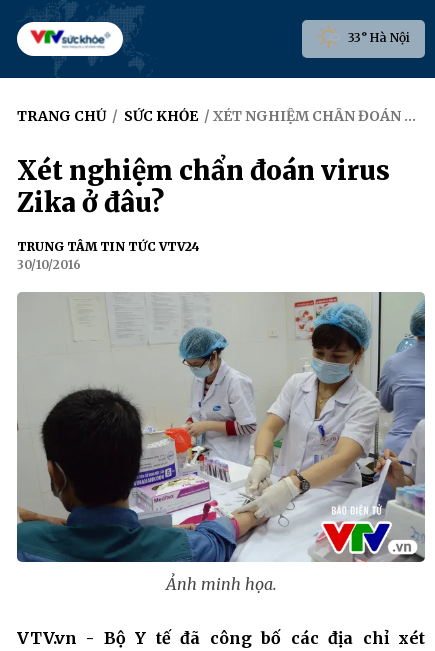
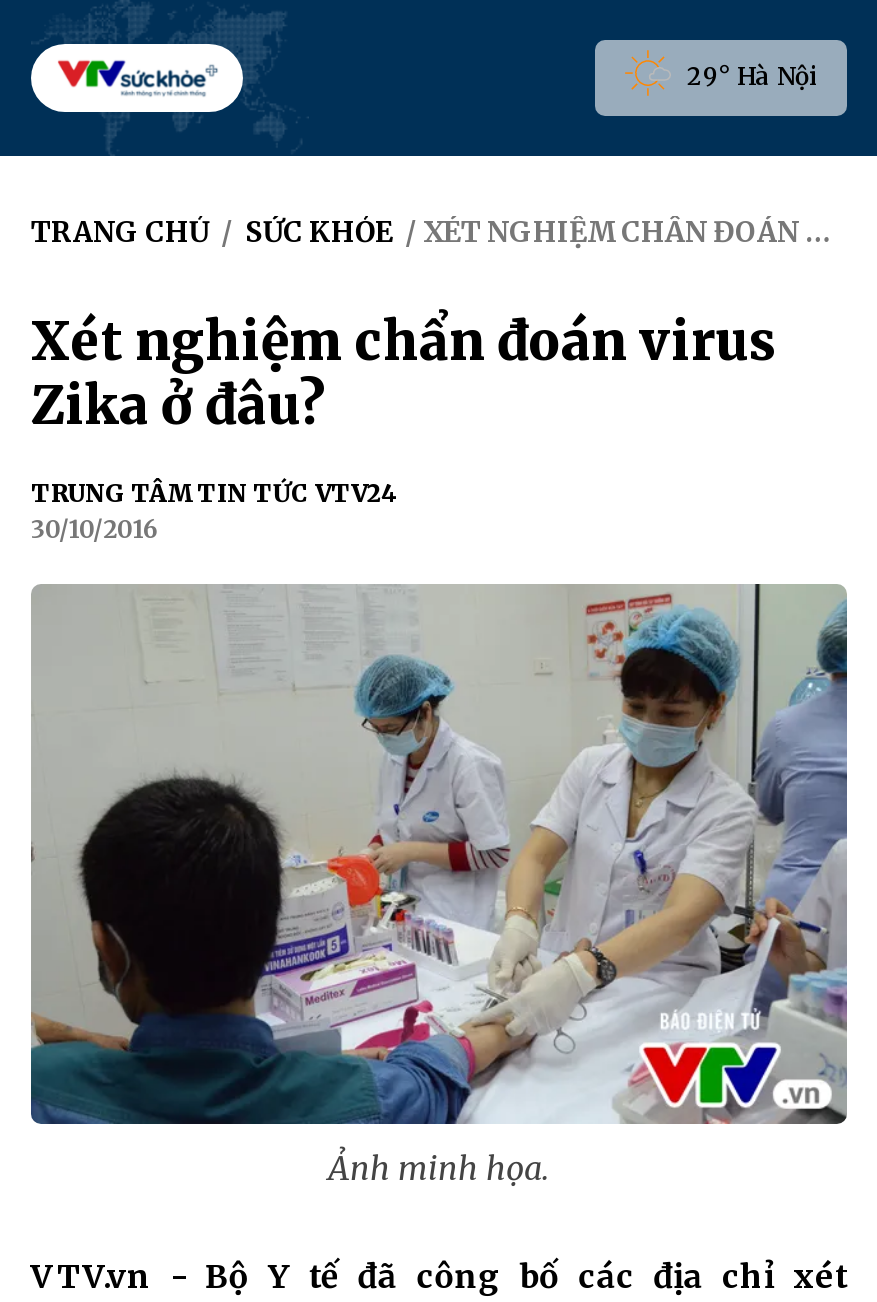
- 33° Hà Nội
+ 29° Hà Nội
